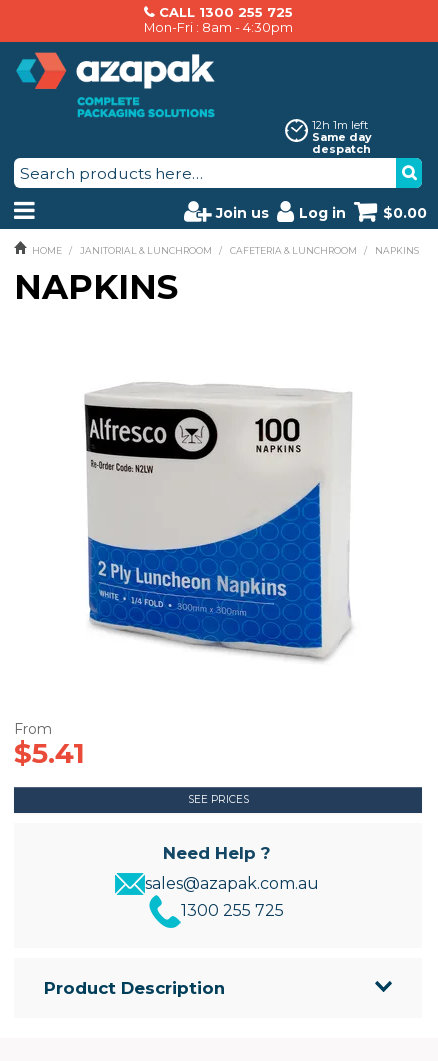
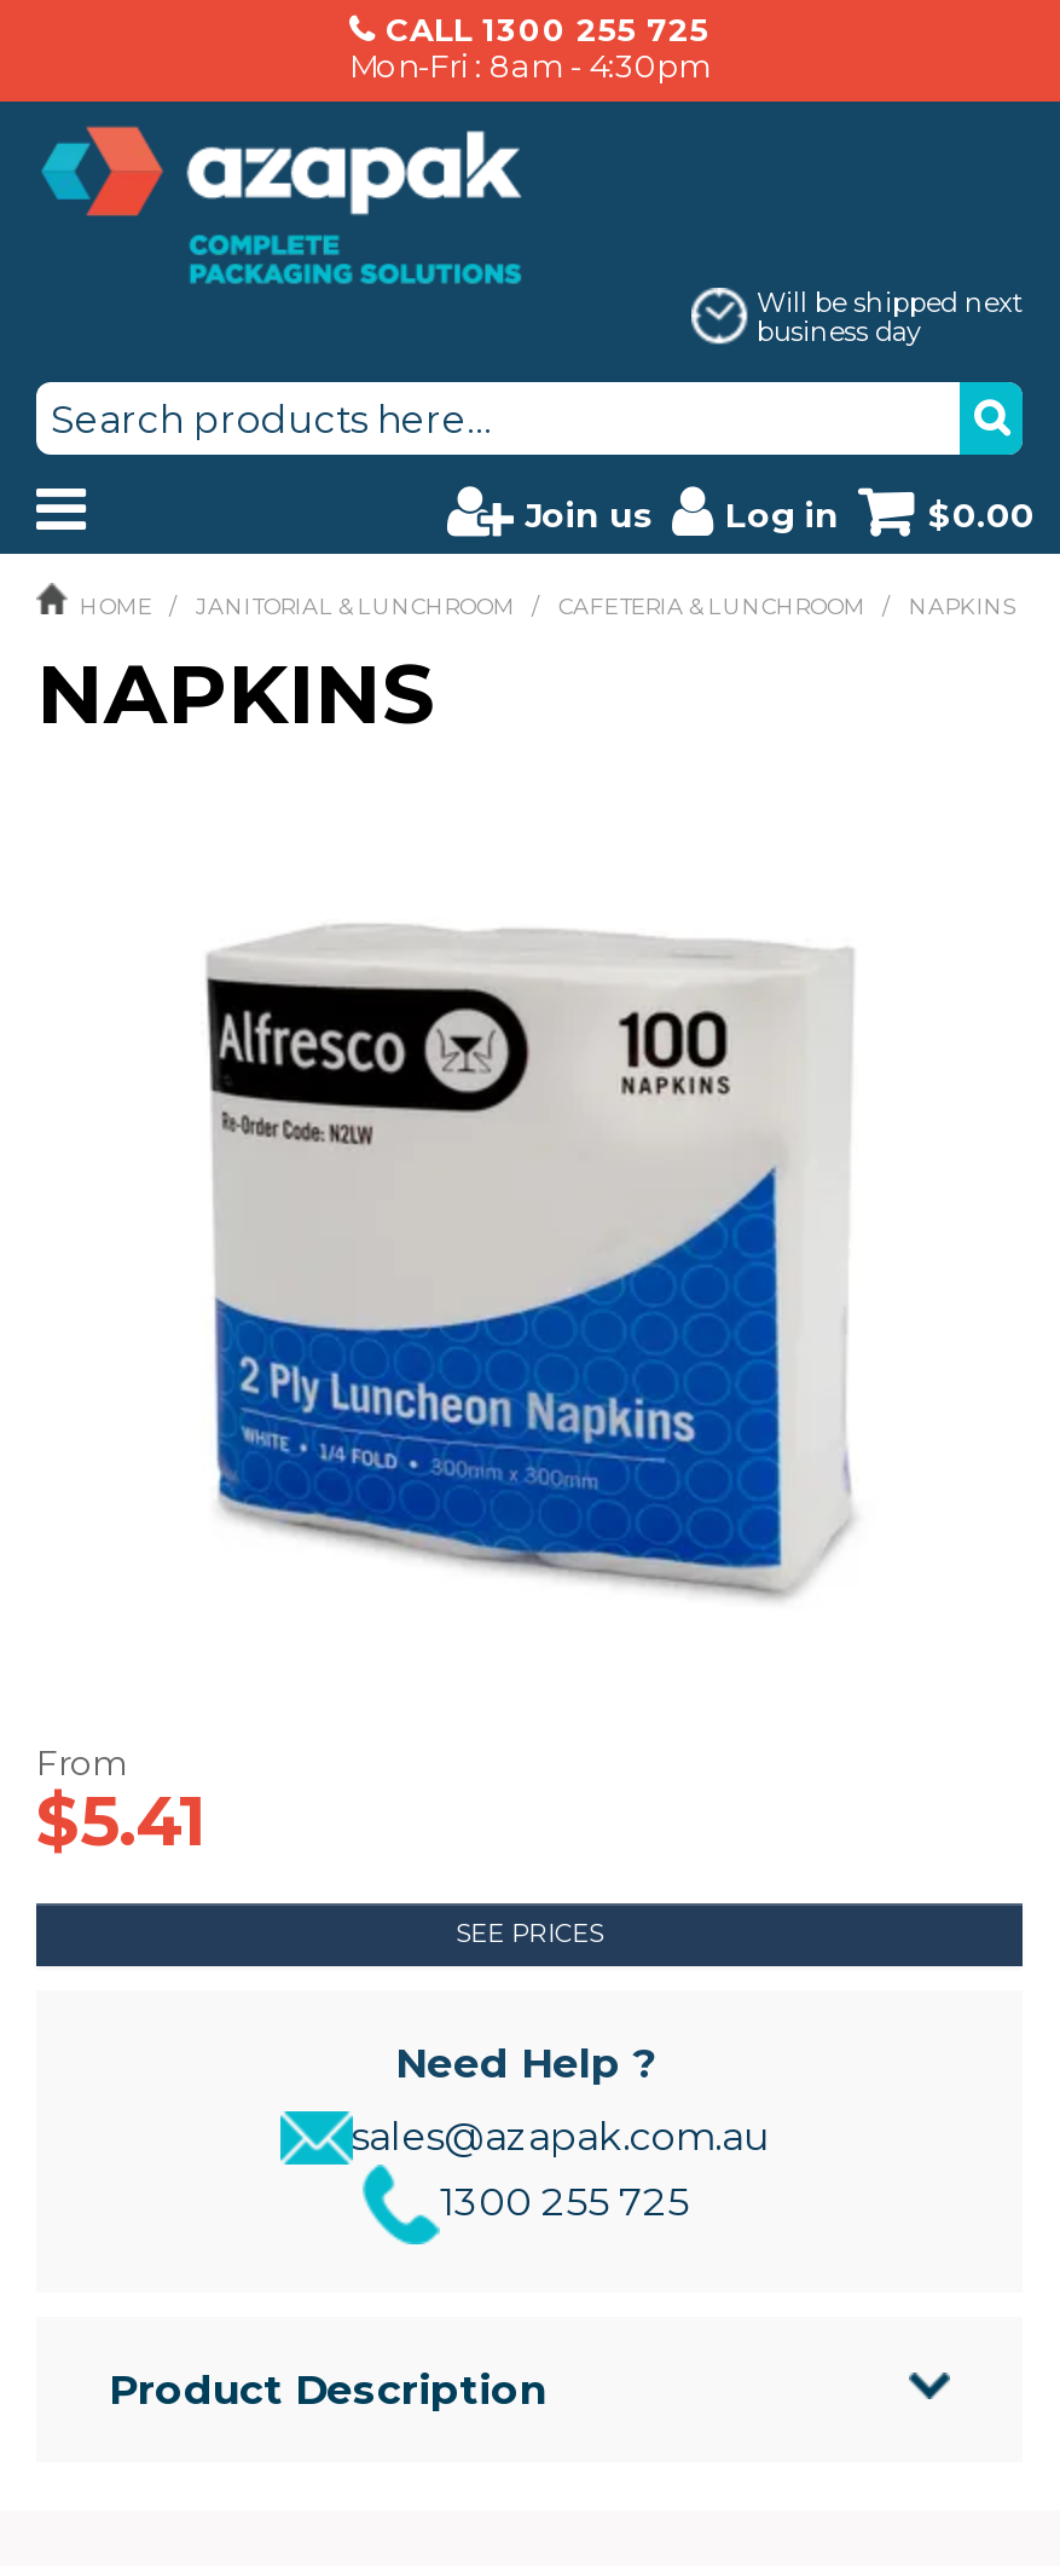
- 12h 1m left
- Same day
- despatch
+ Will be shipped next
+ business day
